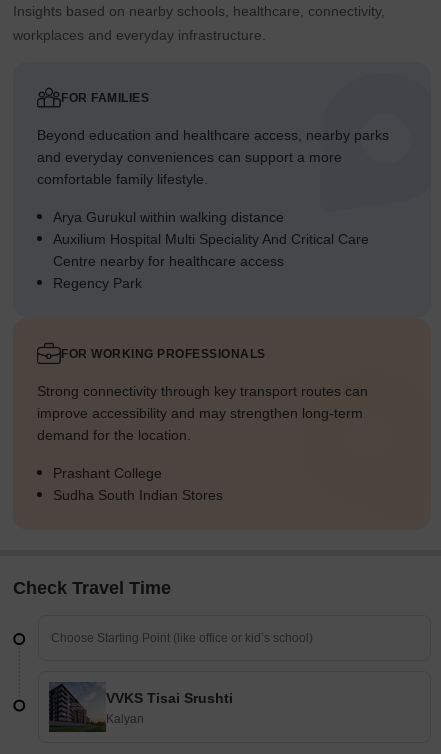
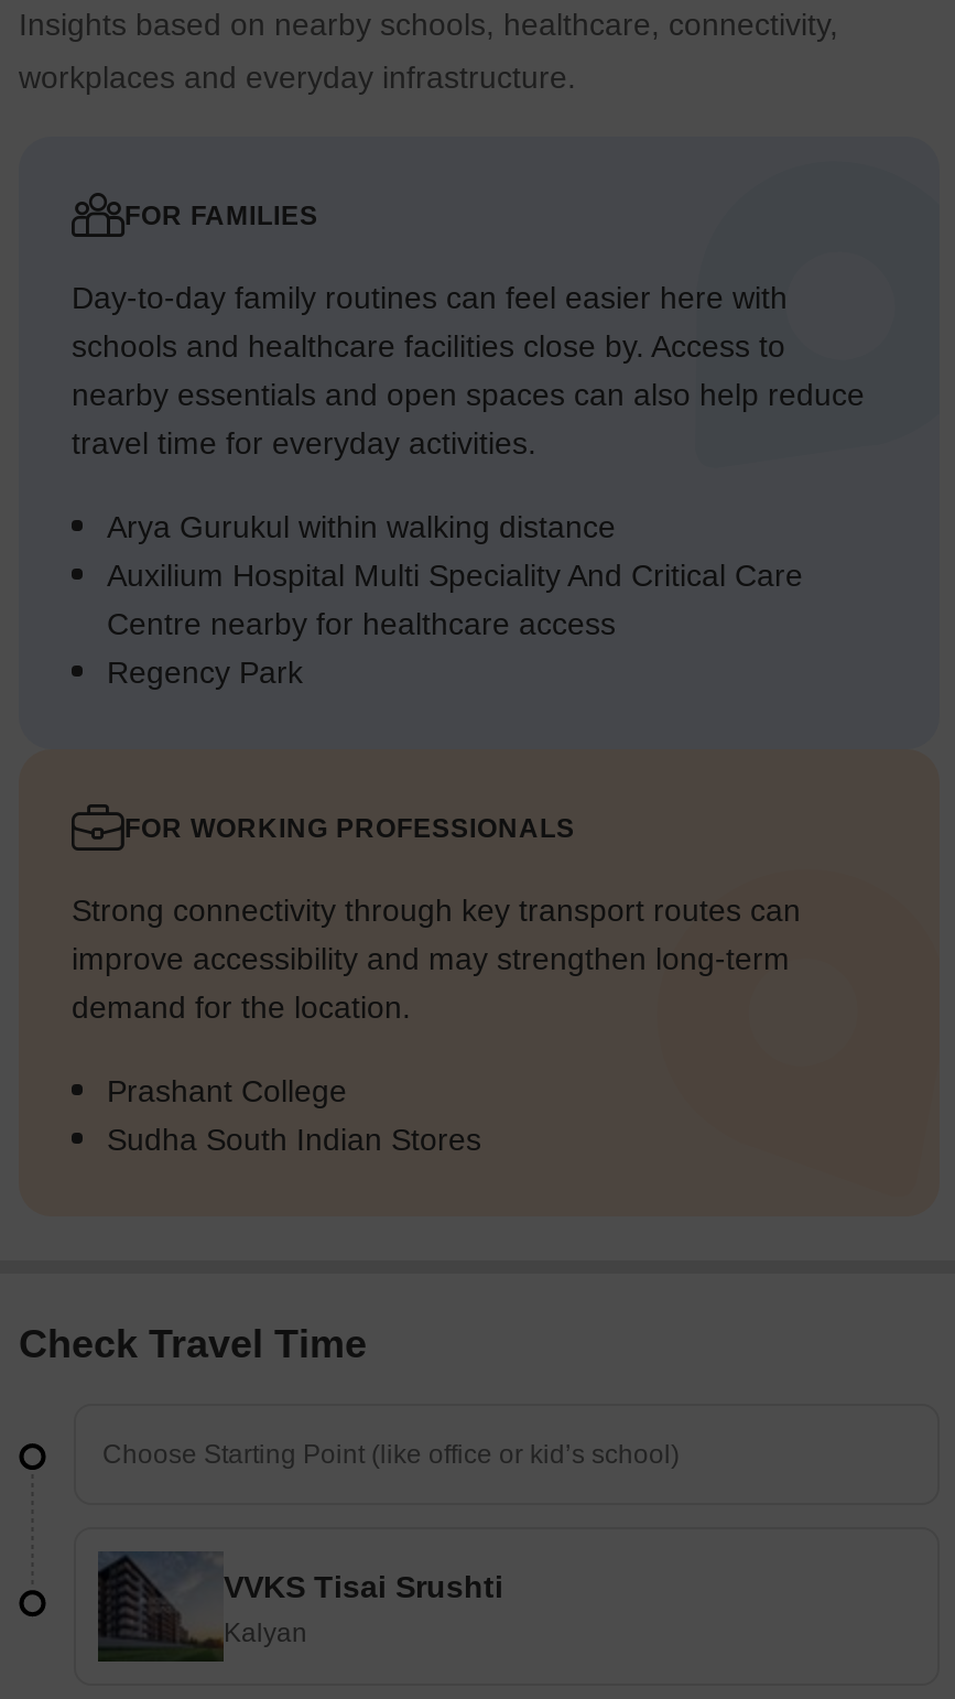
- Beyond education and healthcare access, nearby parks
- and everyday conveniences can support a more
- comfortable family lifestyle.
+ Day-to-day family routines can feel easier here with
+ schools and healthcare facilities close by. Access to
+ nearby essentials and open spaces can also help reduce
+ travel time for everyday activities.
